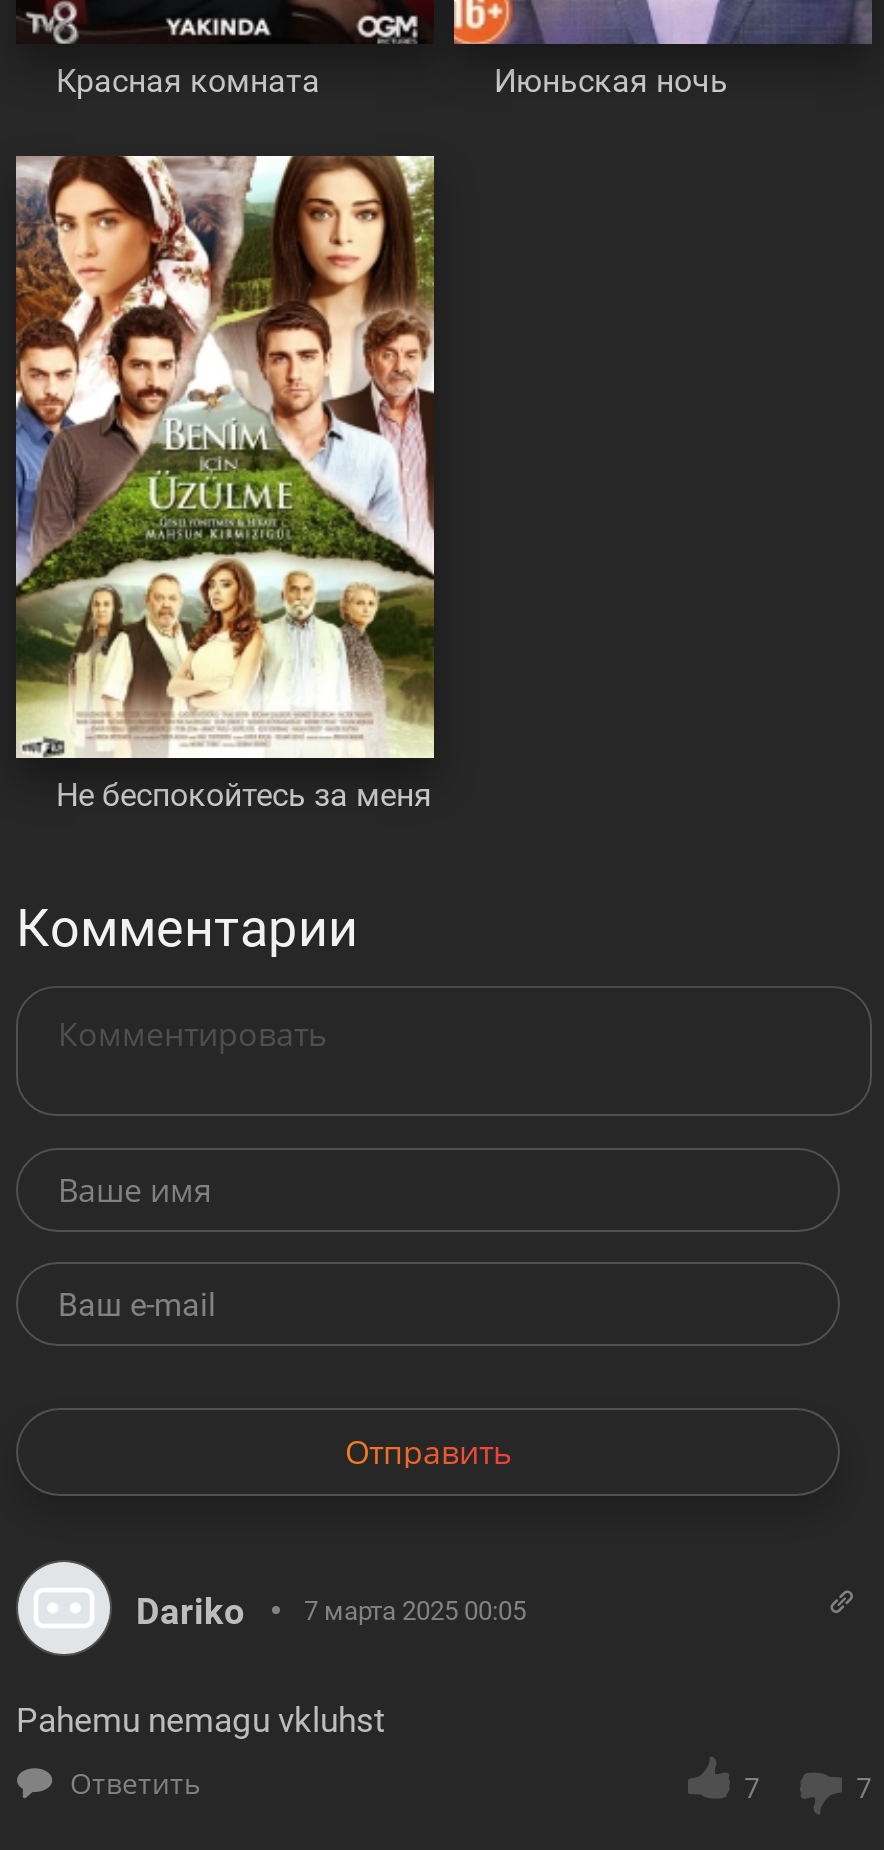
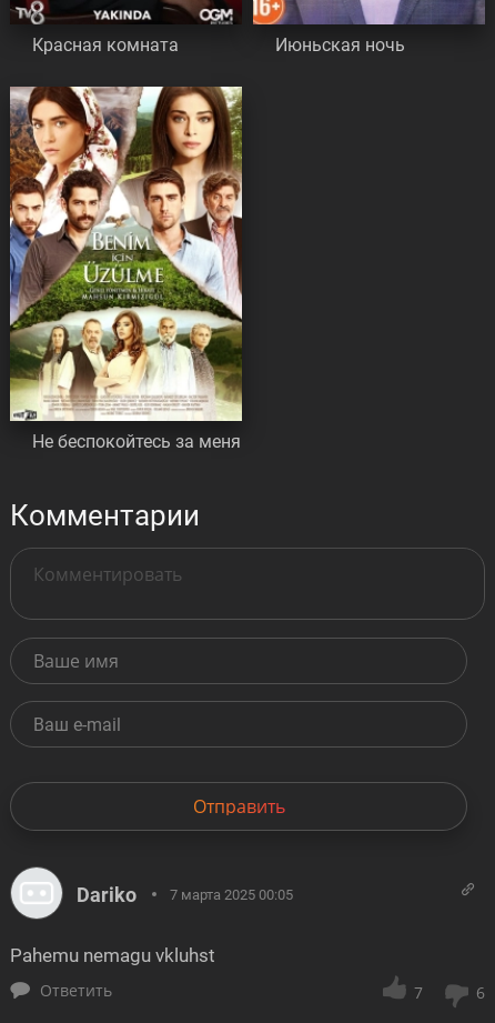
- 7
+ 6
